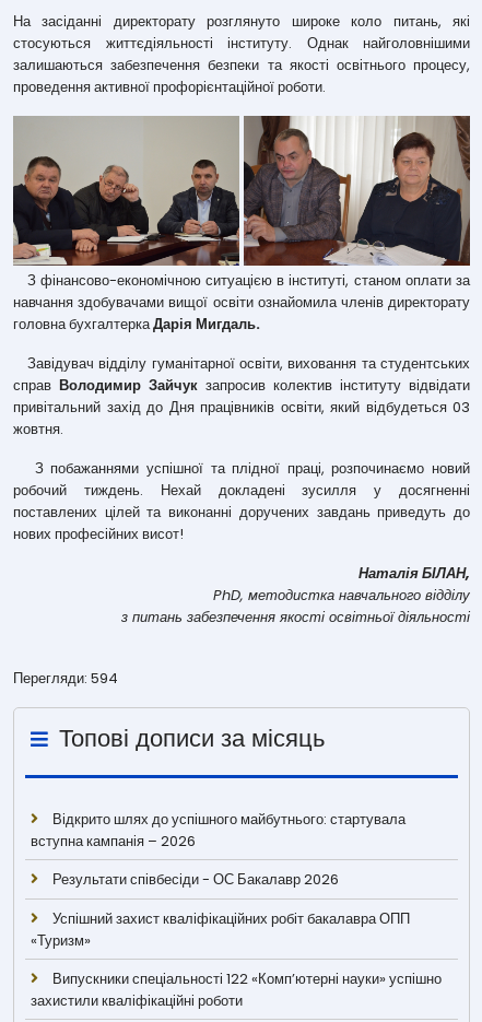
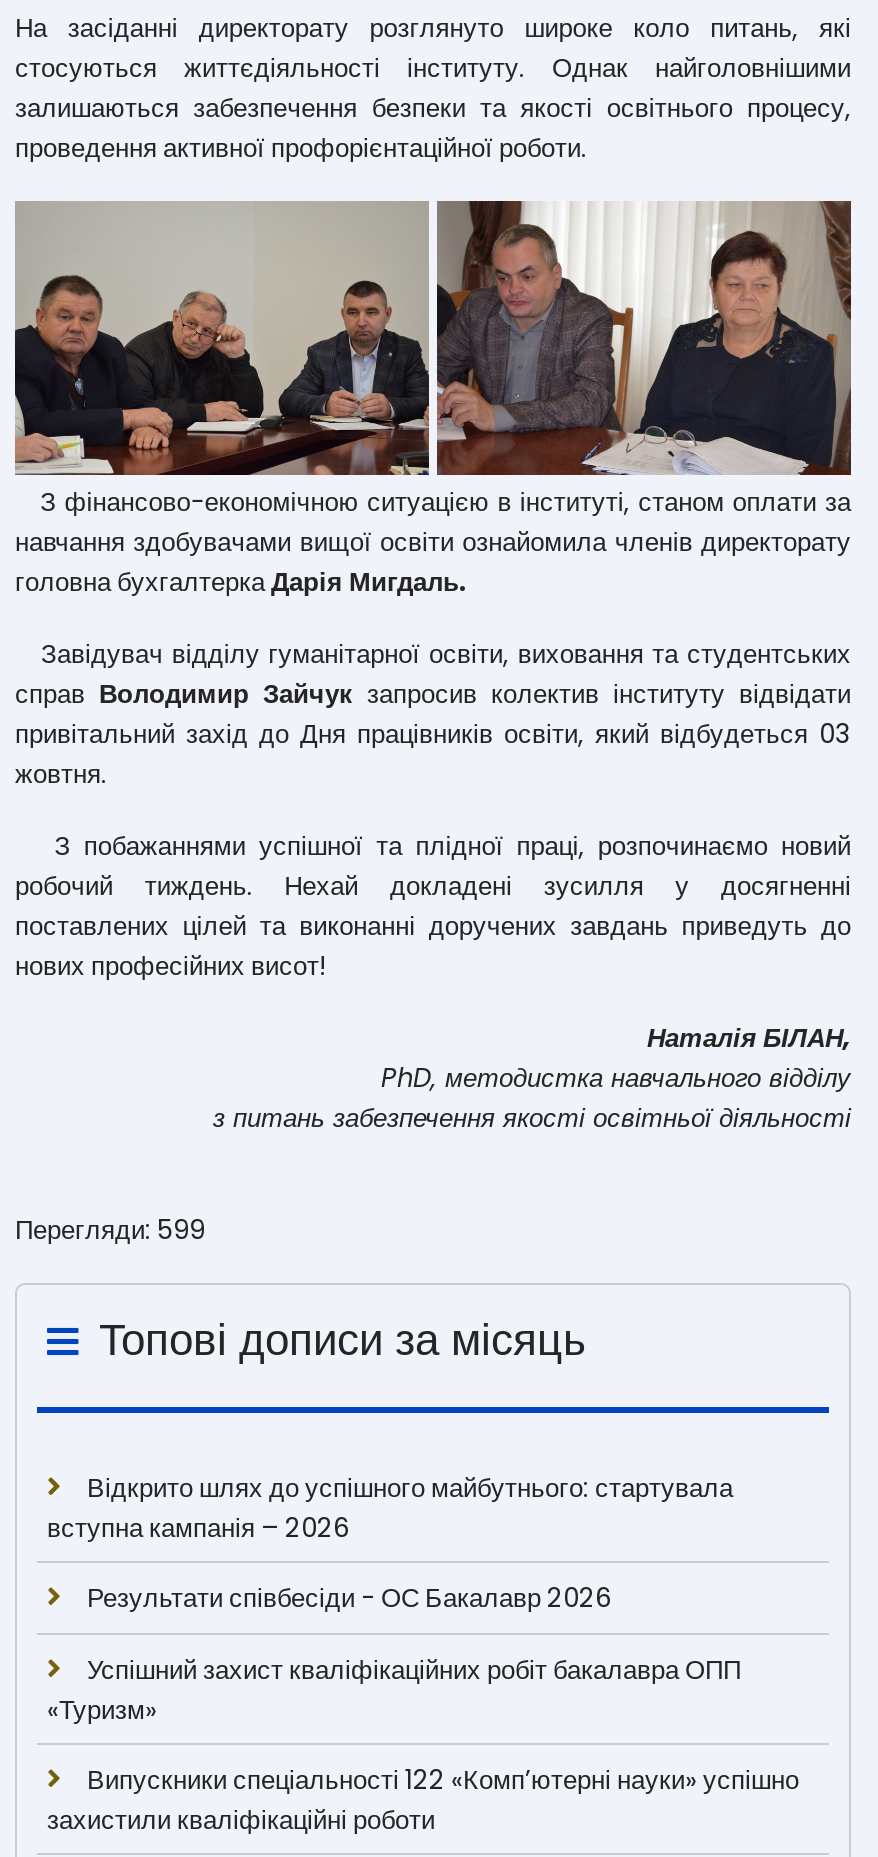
- Перегляди: 594
+ Перегляди: 599
